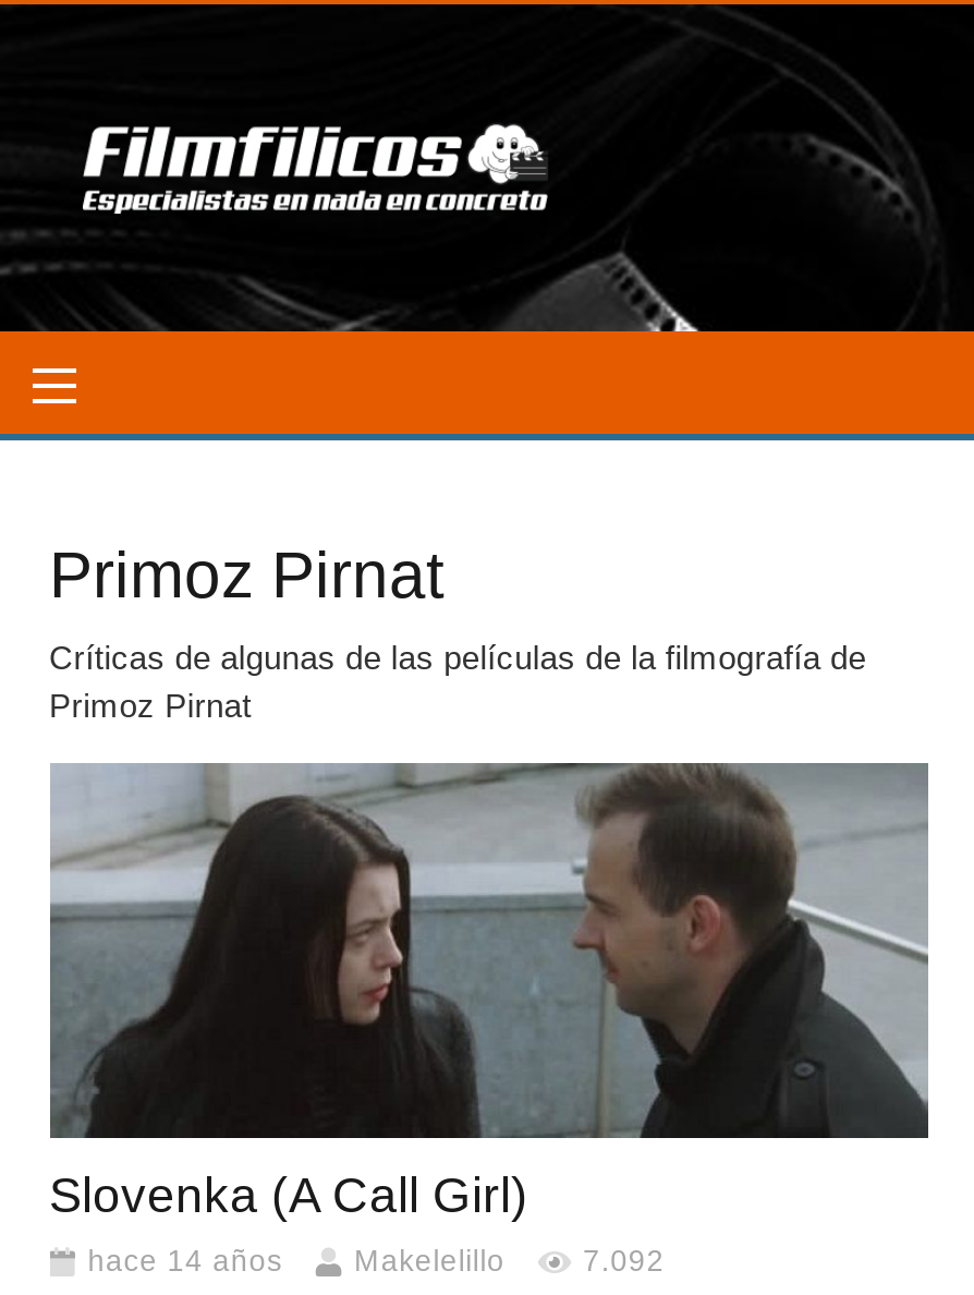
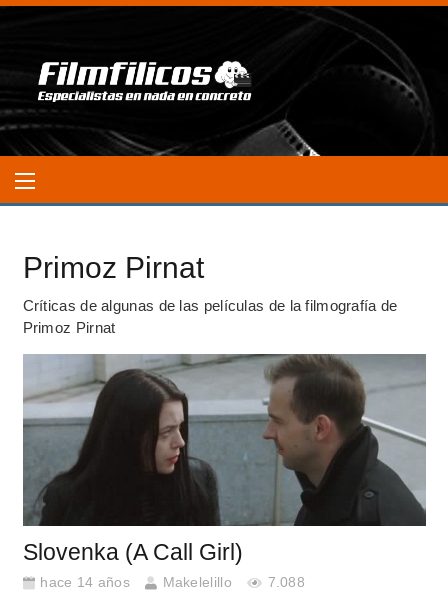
- 7.092
+ 7.088
